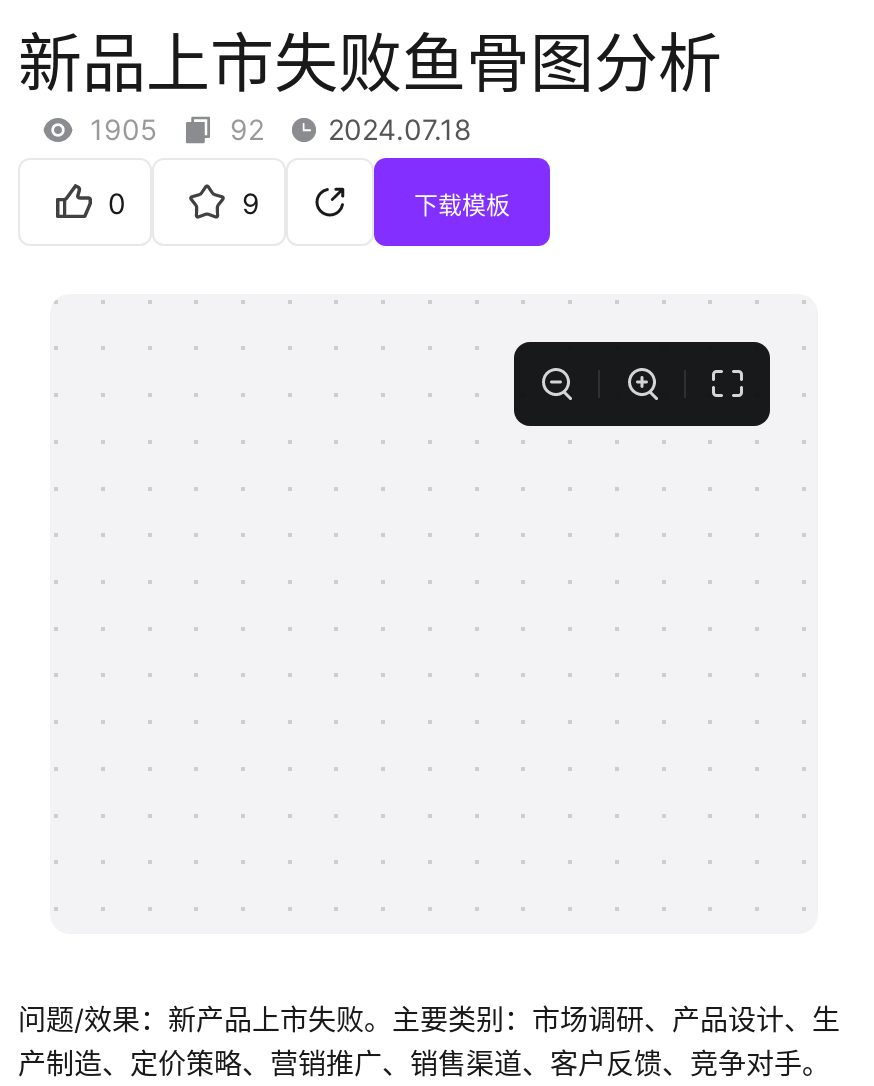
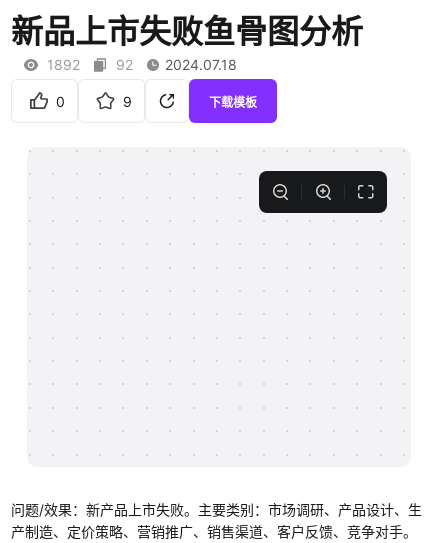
- 1905
+ 1892
